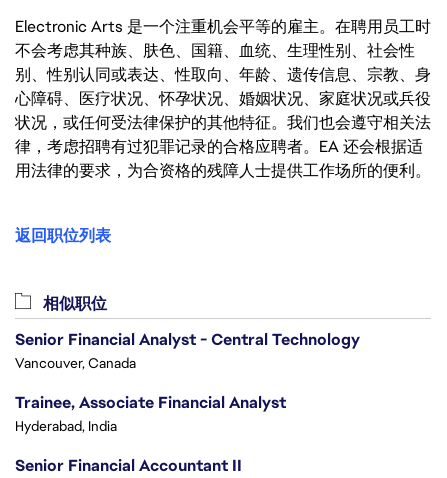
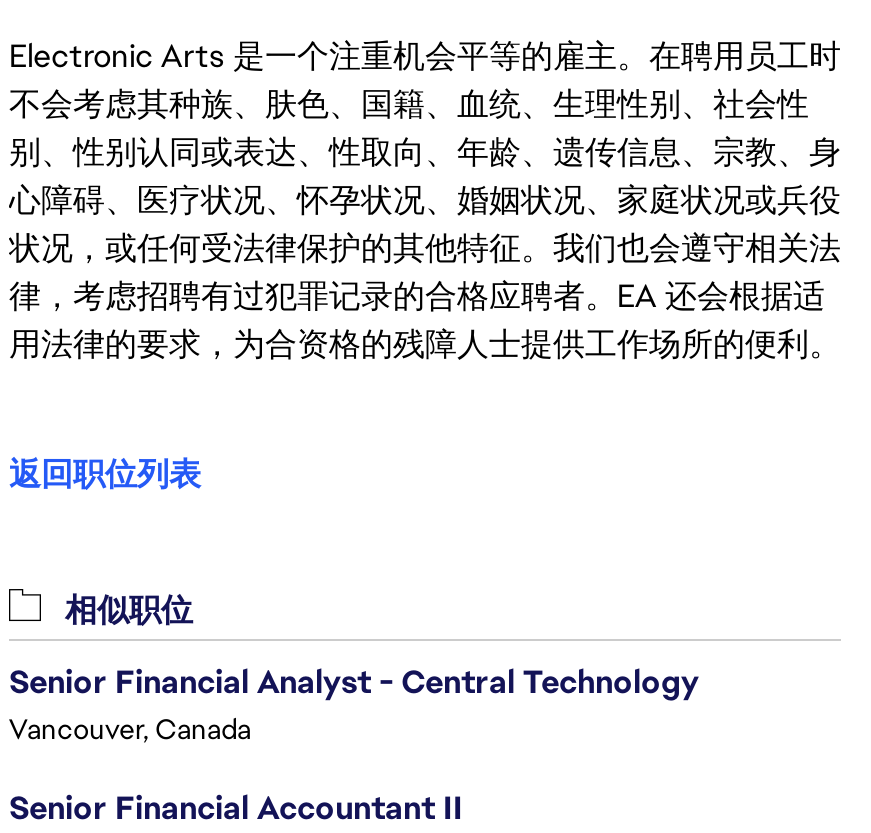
- Trainee, Associate Financial Analyst
- Hyderabad, India
